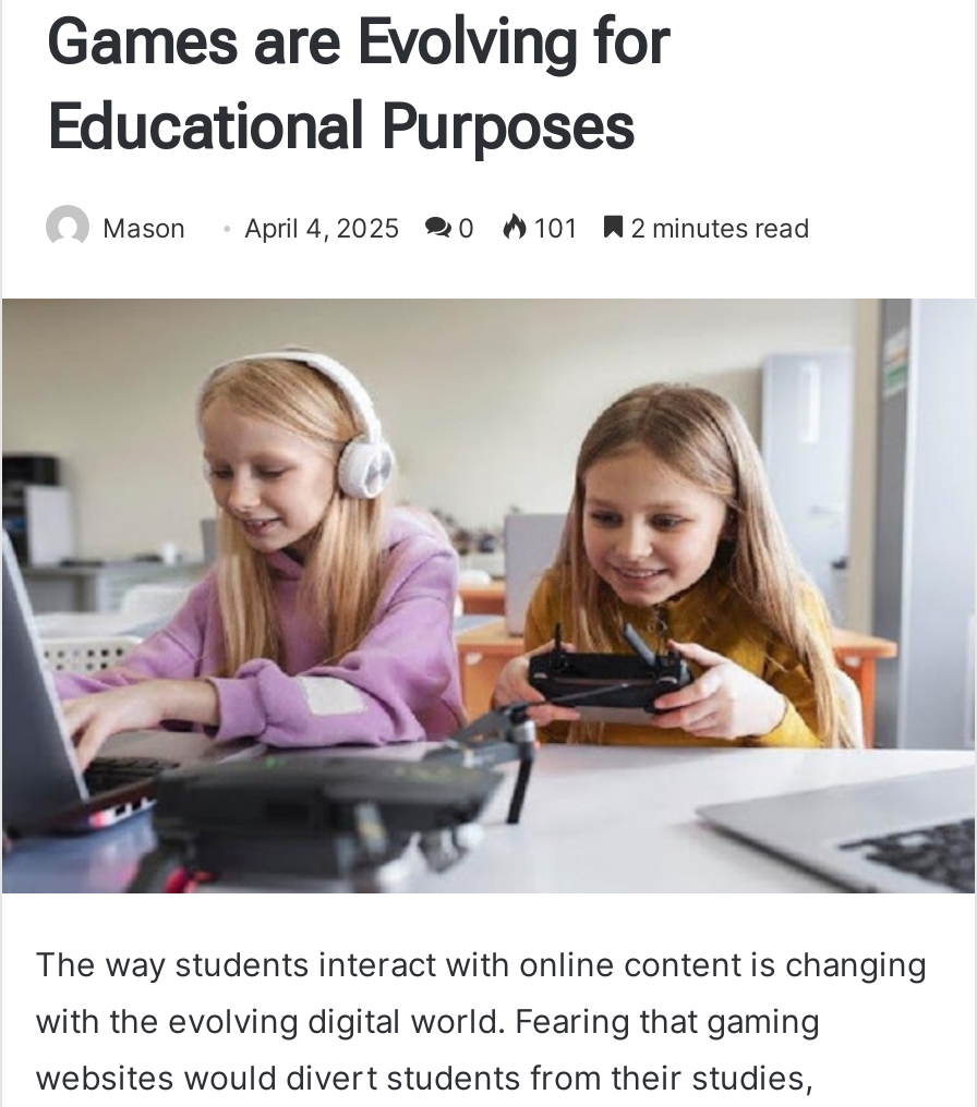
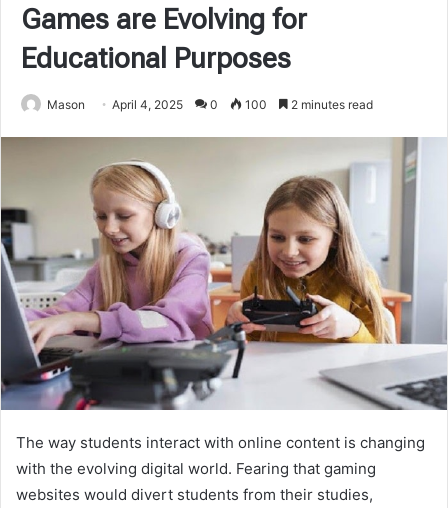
- Mason April 4, 2025 0 101 2 minutes read
+ Mason April 4, 2025 0 100 2 minutes read
